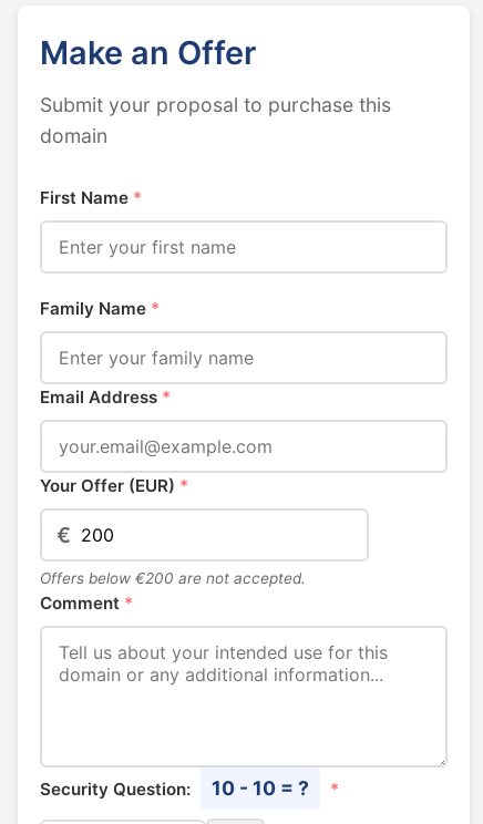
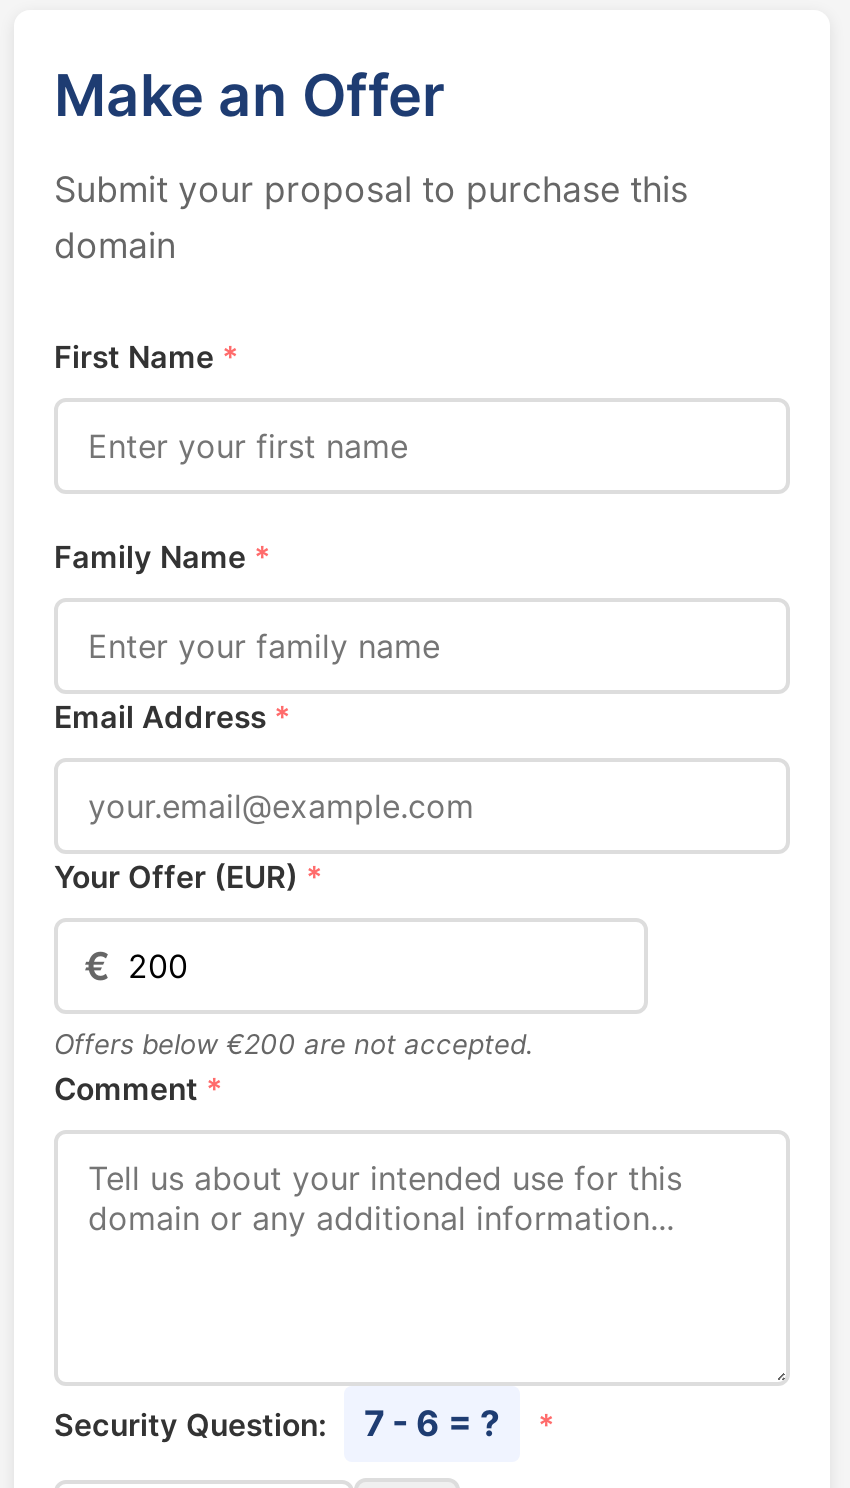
- 10 - 10 = ?
+ 7 - 6 = ?
